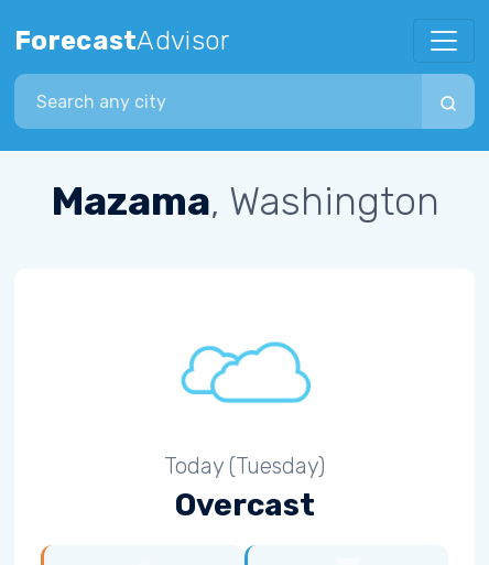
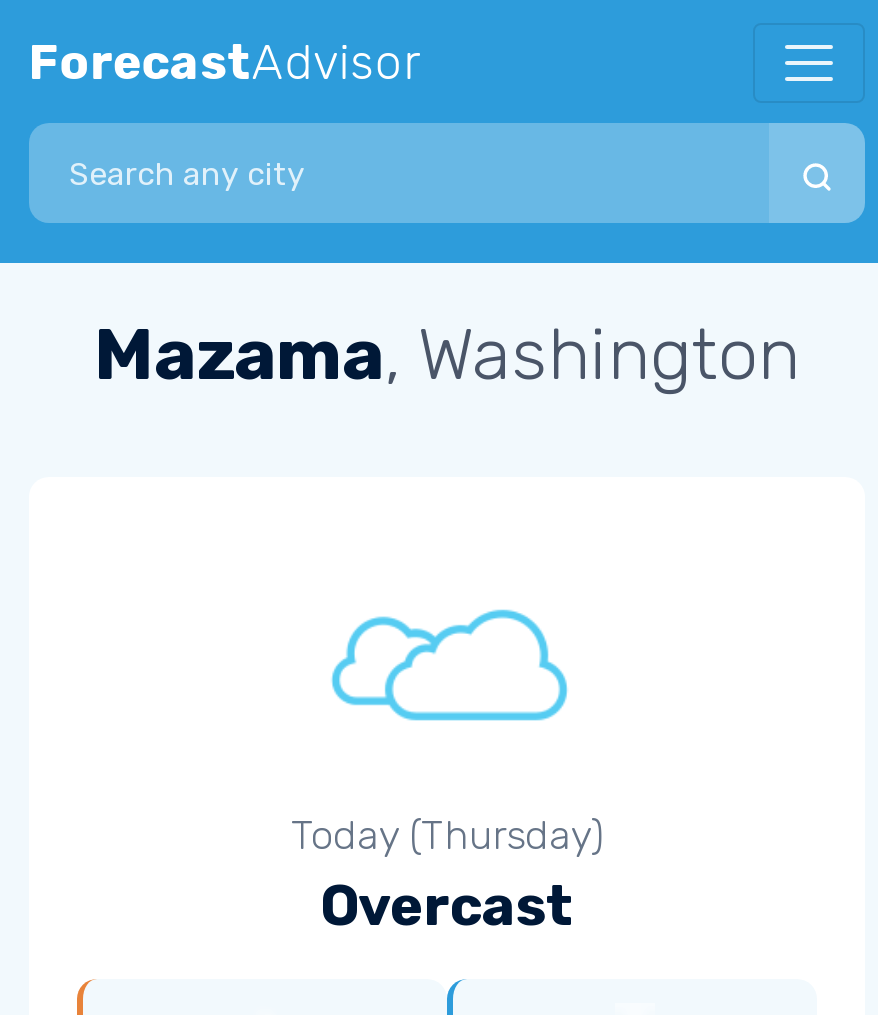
- Today (Tuesday)
+ Today (Thursday)
